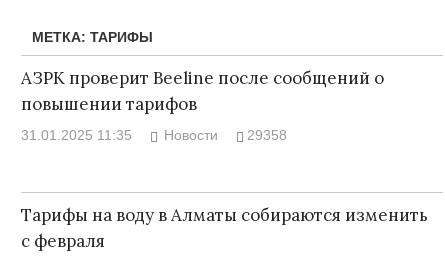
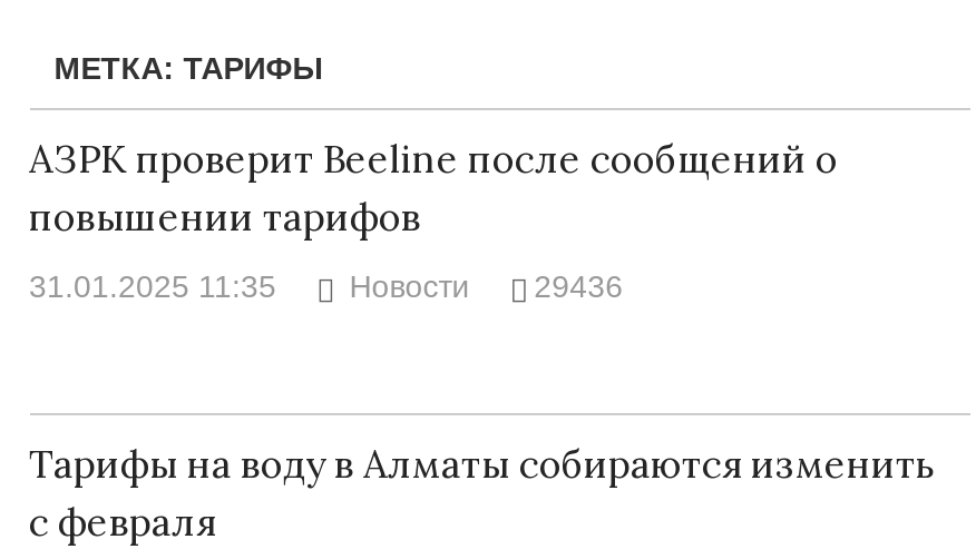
- Новости 29358
+ Новости 29436
